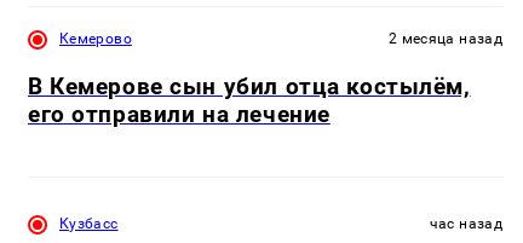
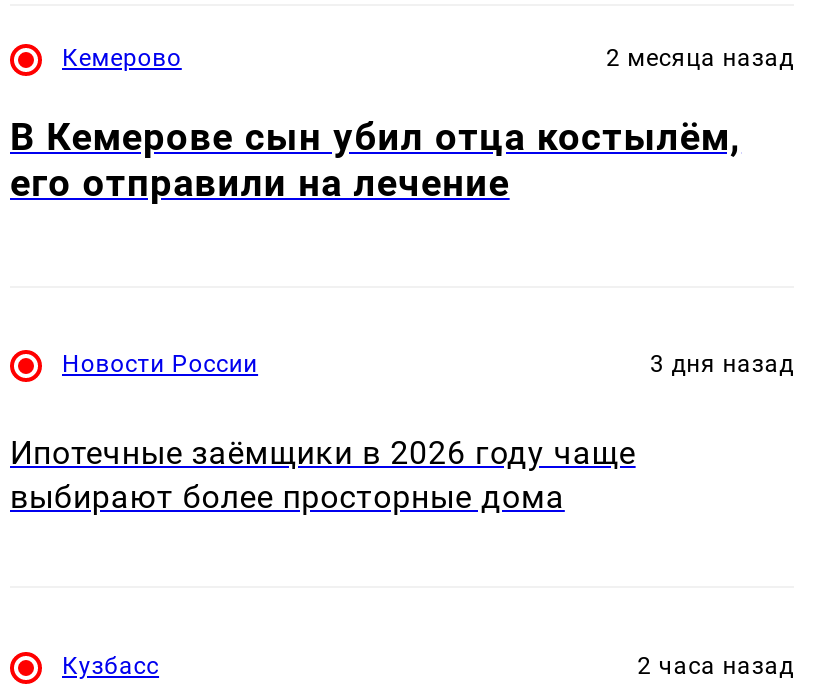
+ Новости России
+ 3 дня назад
+ Ипотечные заёмщики в 2026 году чаще
+ выбирают более просторные дома

- час назад
+ 2 часа назад
